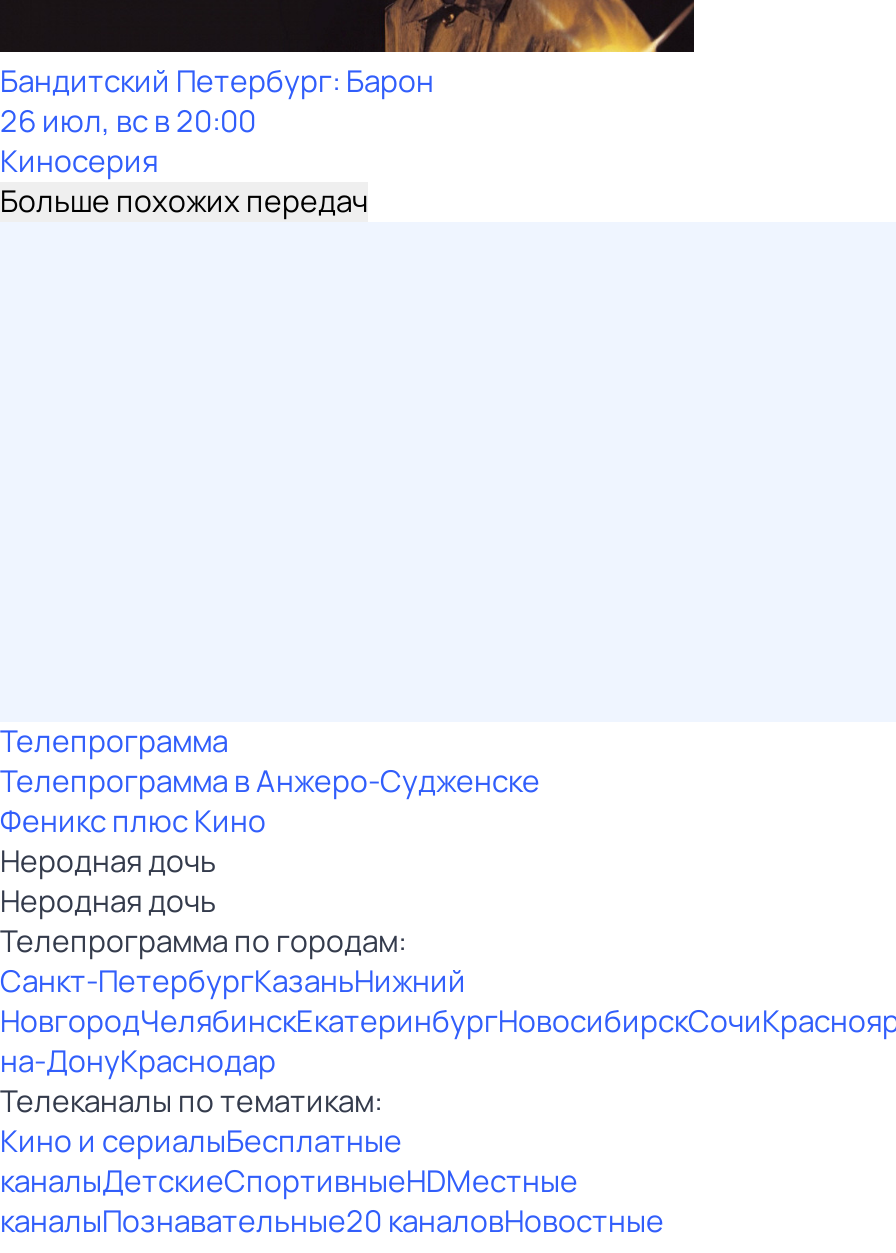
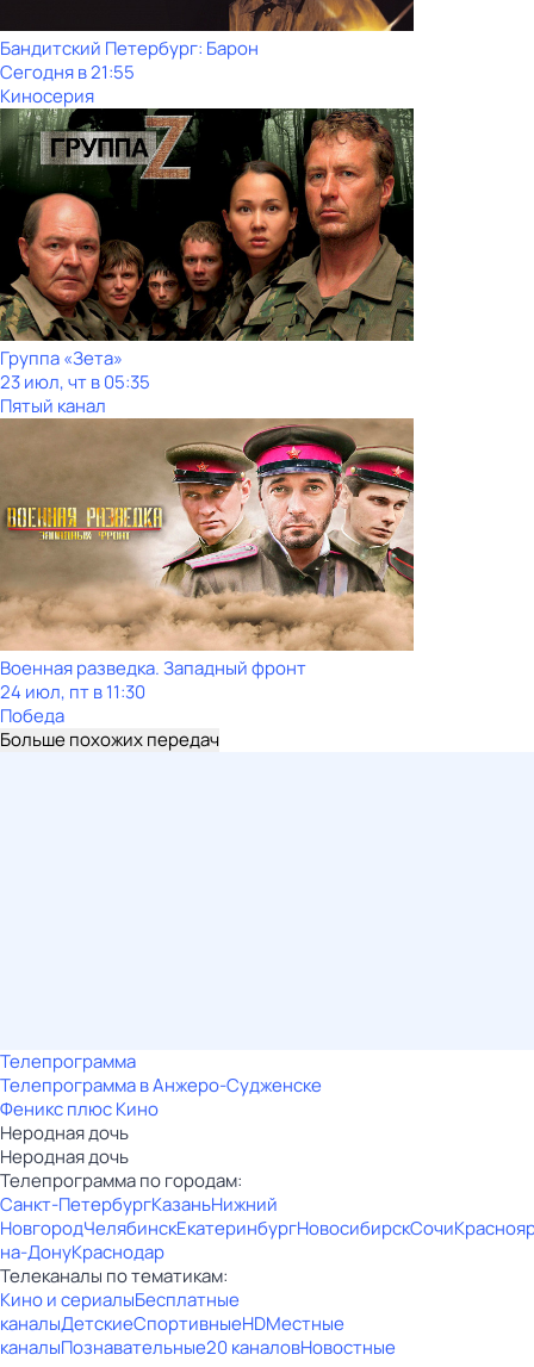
- 26 июл, вс в 20:00
+ Сегодня в 21:55

+ [image]
+ Группа «Зета»
+ 23 июл, чт в 05:35
+ Пятый канал

+ [image]
+ Военная разведка. Западный фронт
+ 24 июл, пт в 11:30
+ Победа
